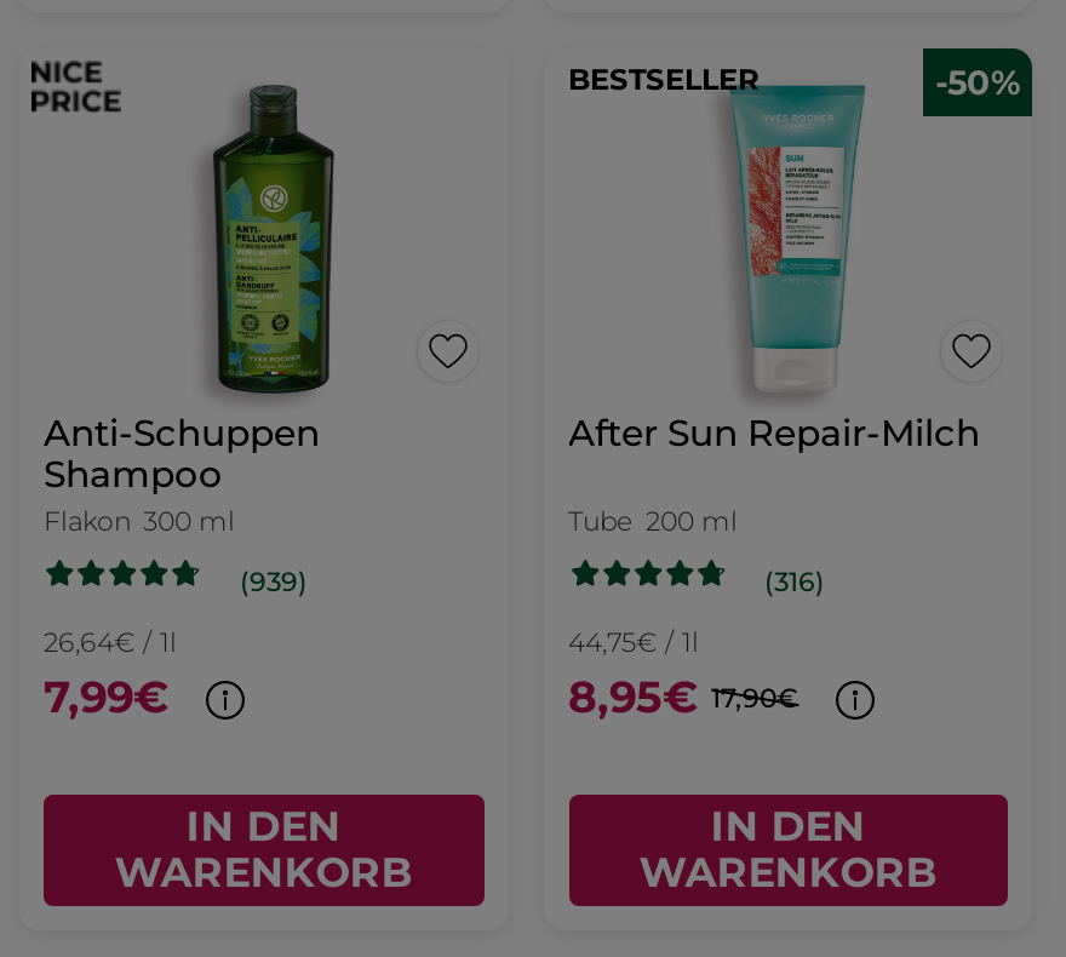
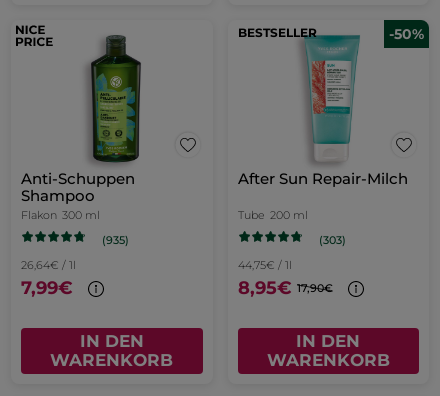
- (939)
+ (935)

- (316)
+ (303)
